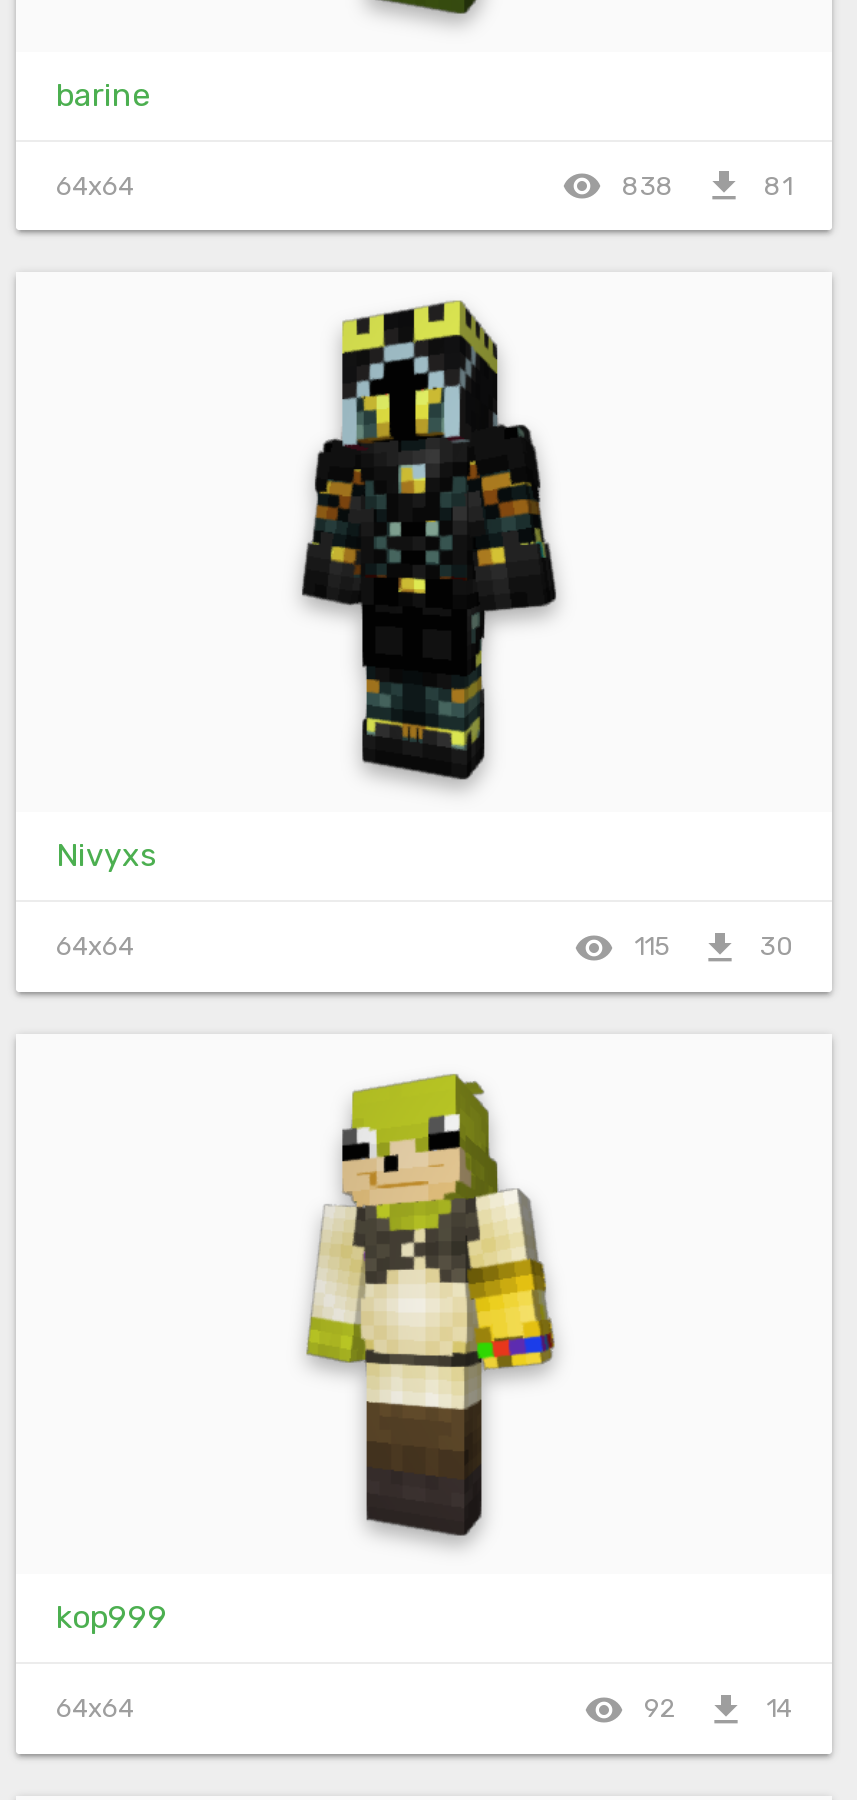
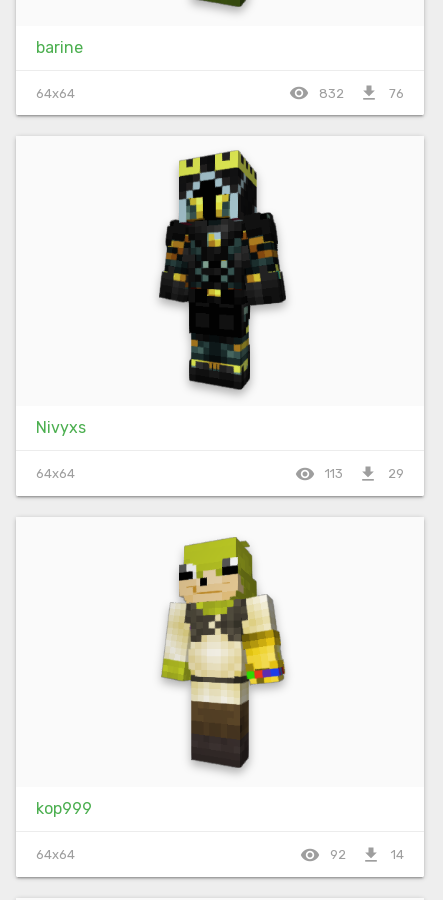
- 838
+ 832

- 81
+ 76

- 115
+ 113

- 30
+ 29
